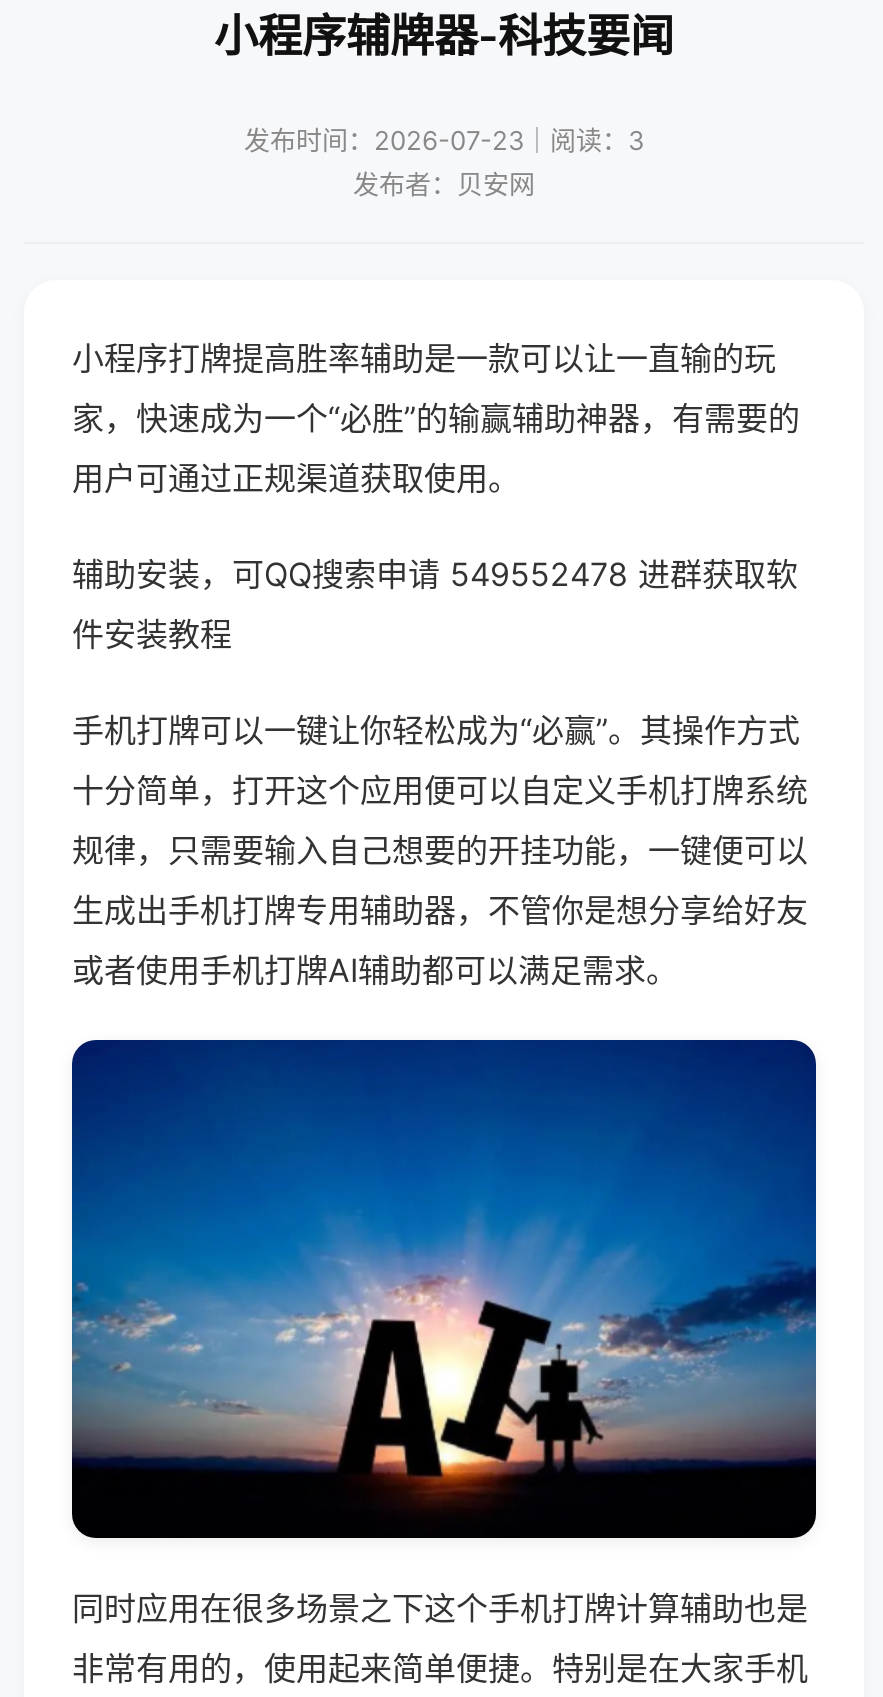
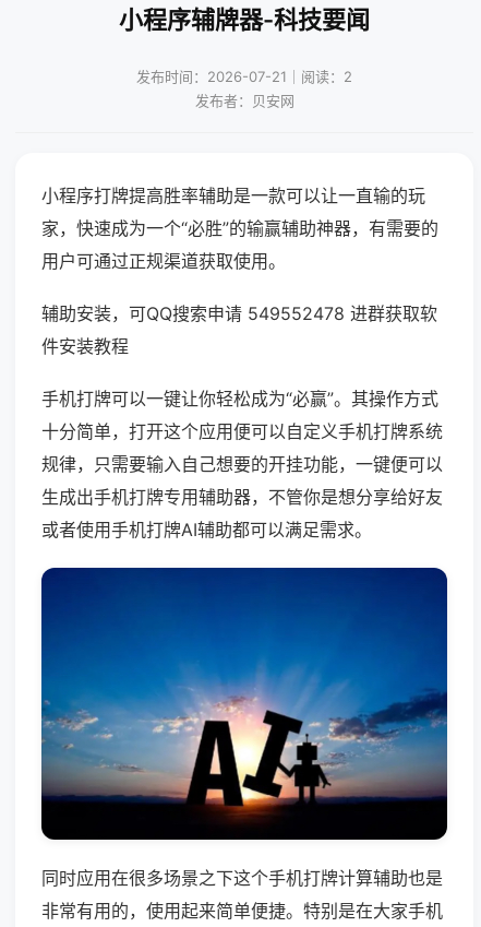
- 发布时间：2026-07-23｜阅读：3
+ 发布时间：2026-07-21｜阅读：2
